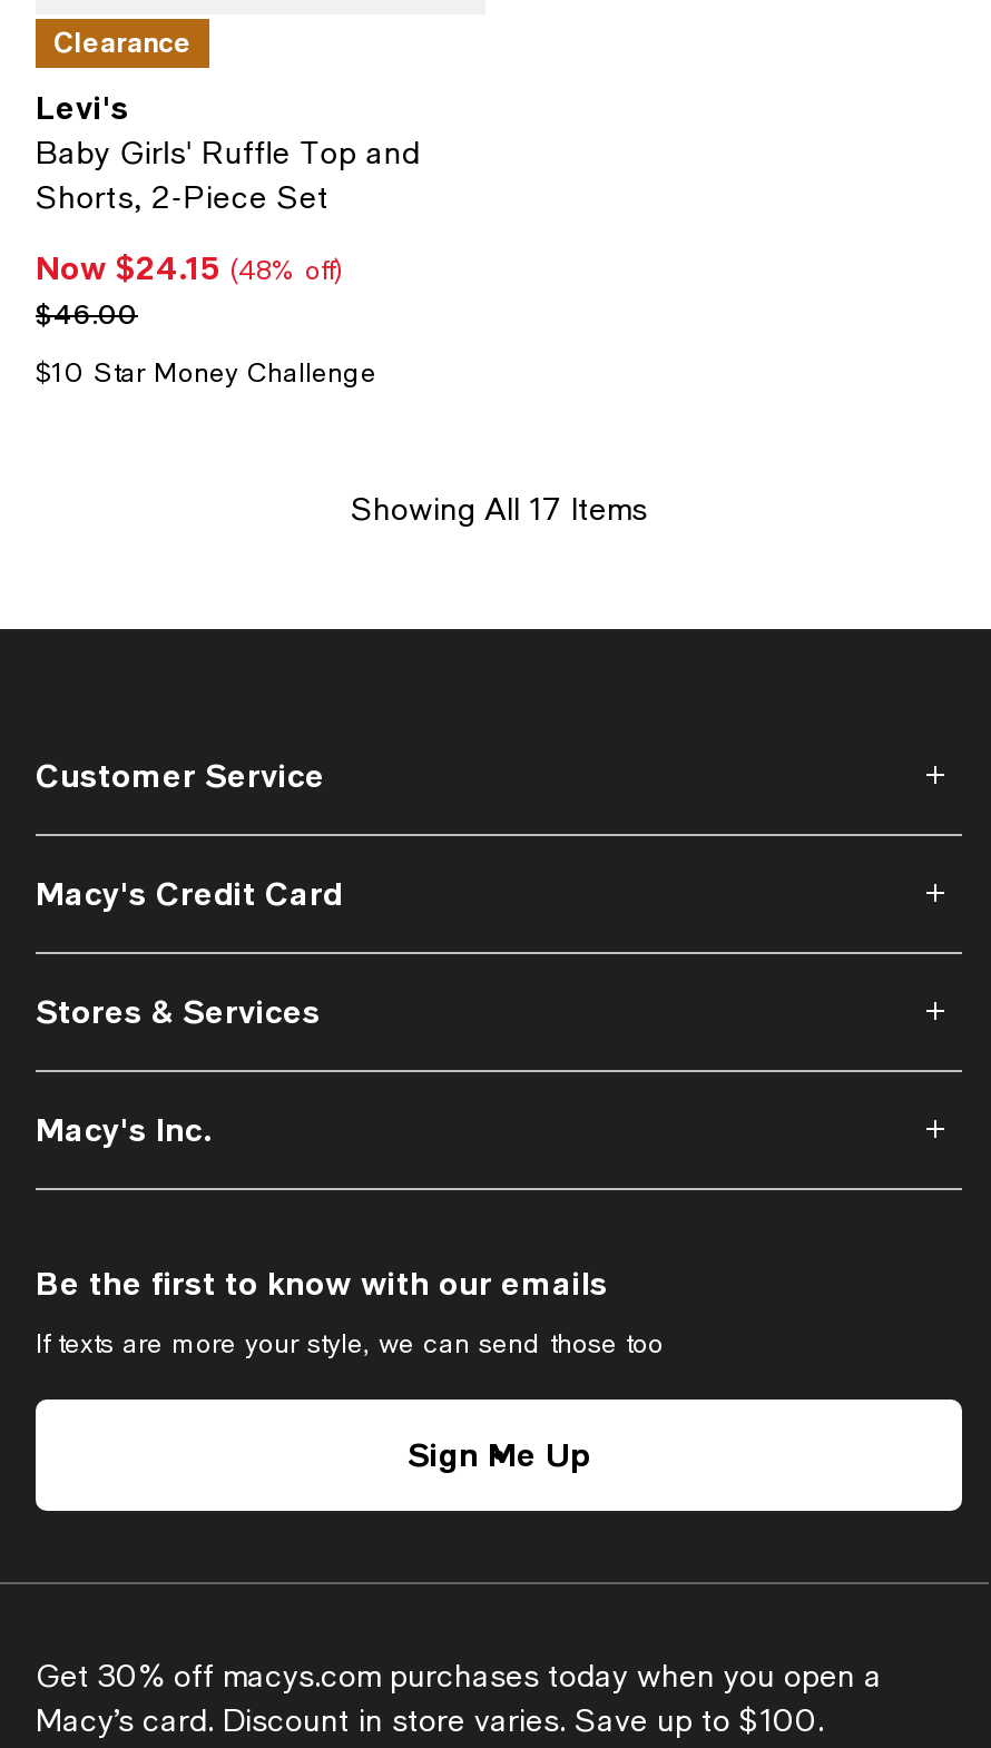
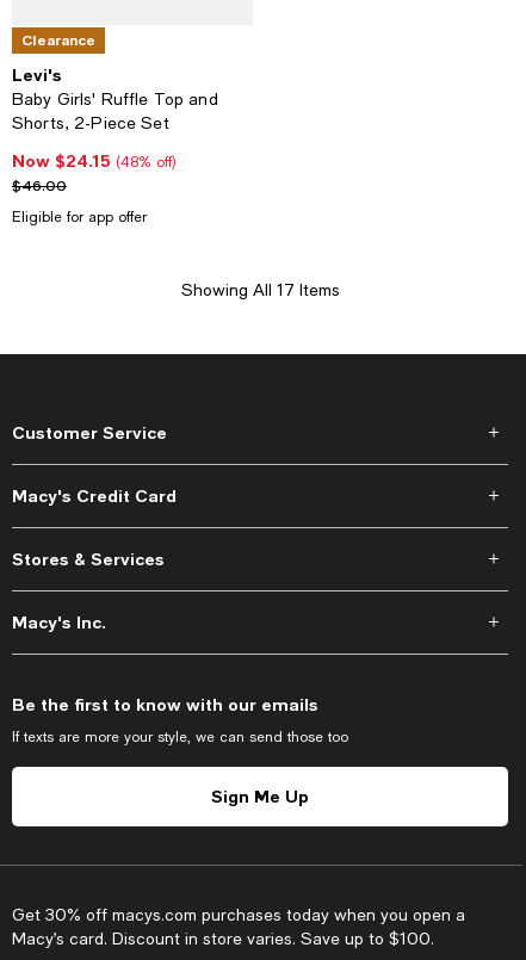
- $10 Star Money Challenge
+ Eligible for app offer
